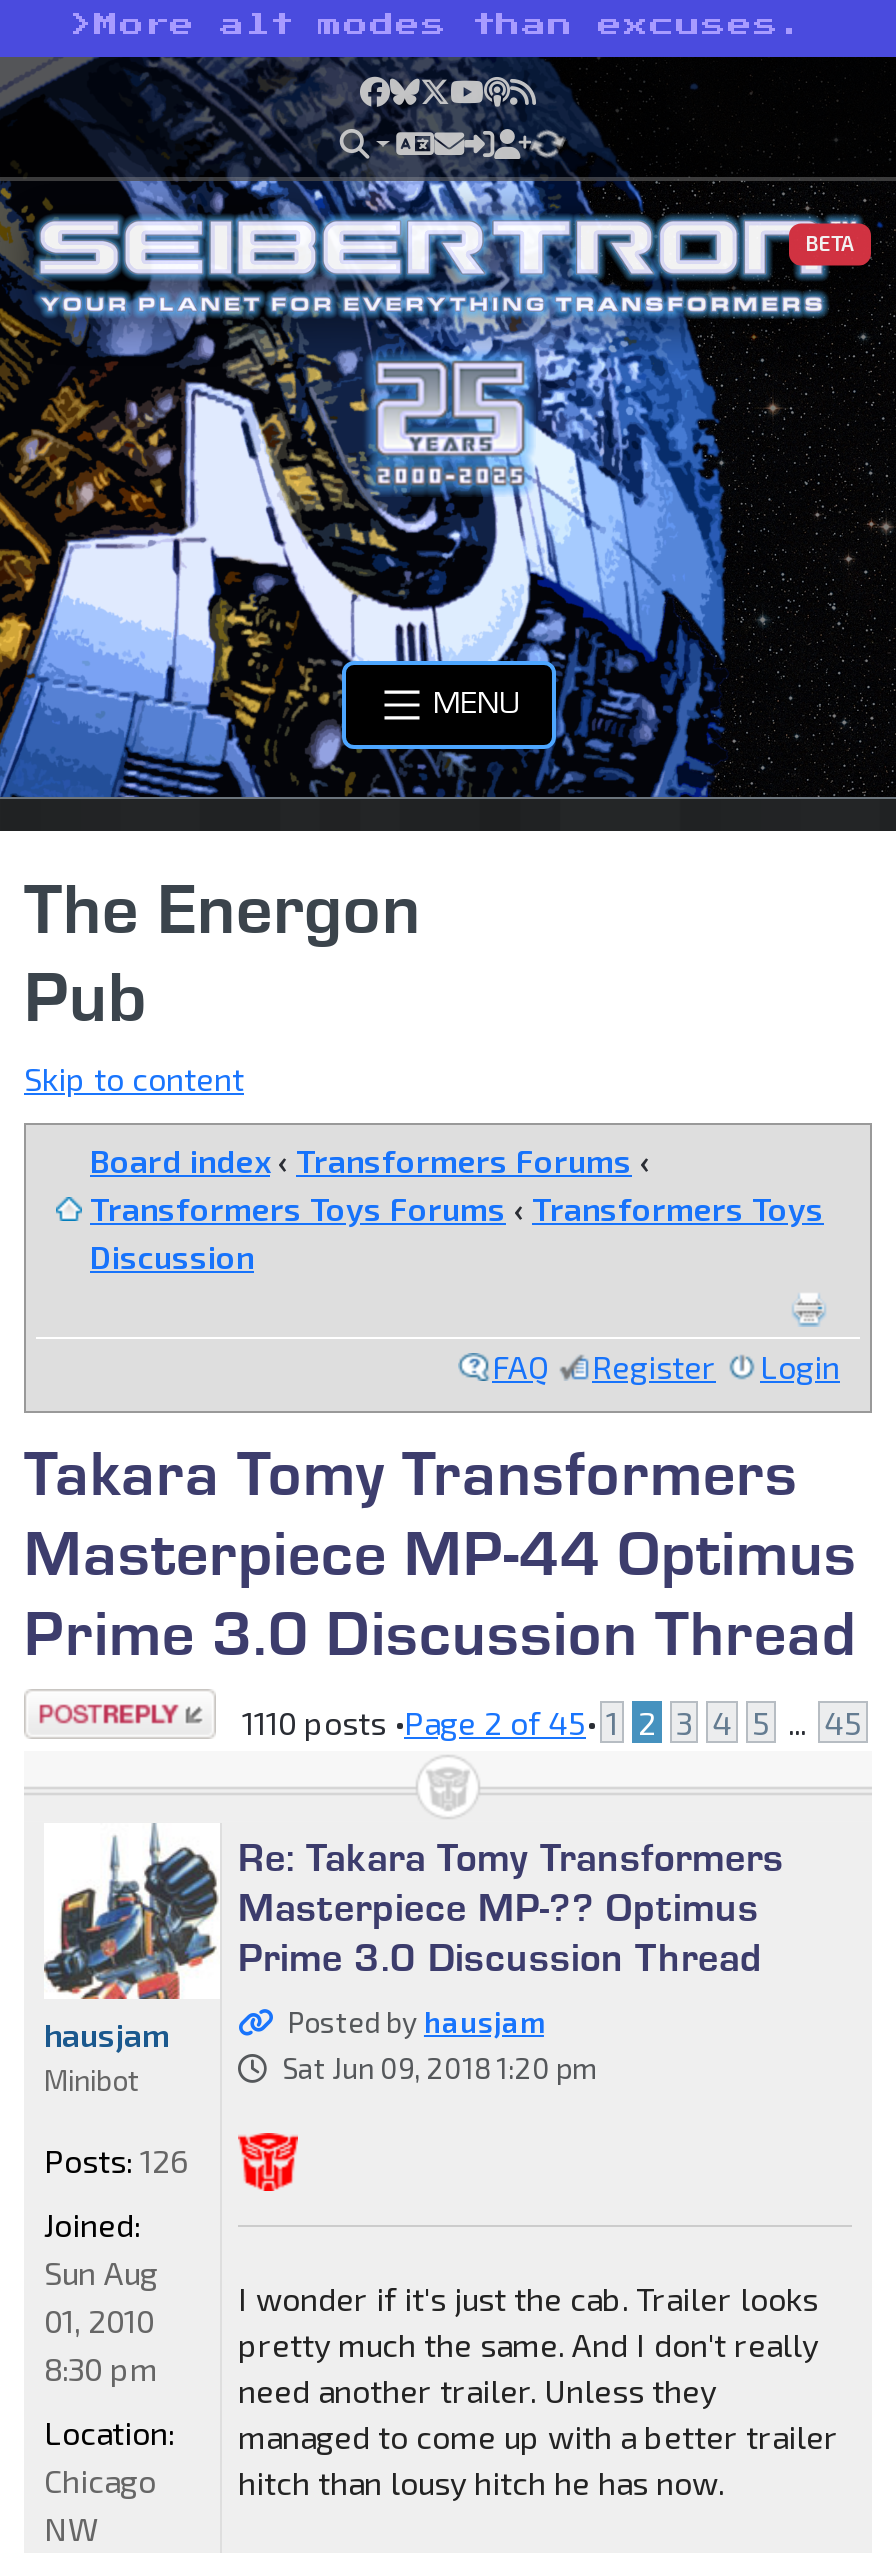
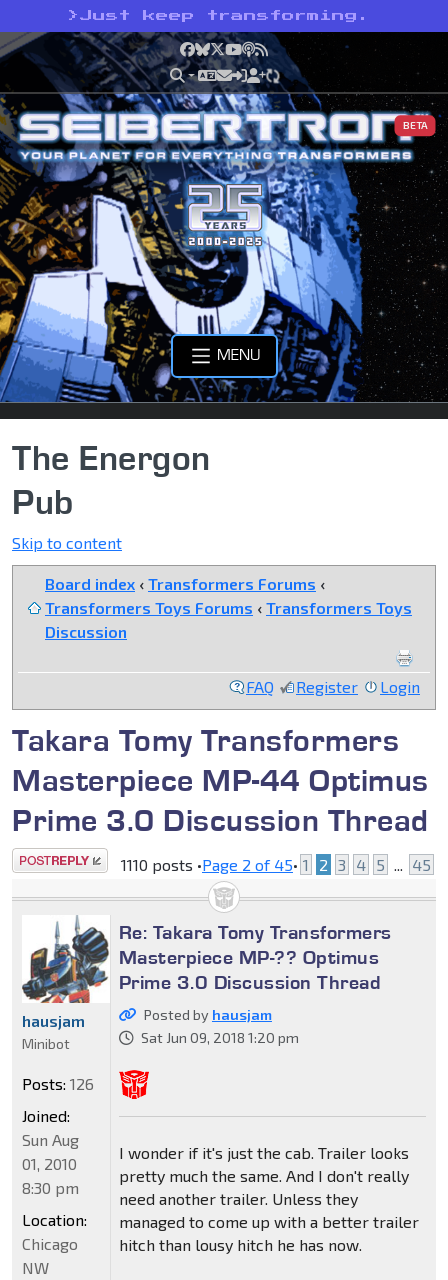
- > More alt modes than excuses.
+ > Just keep transforming.
